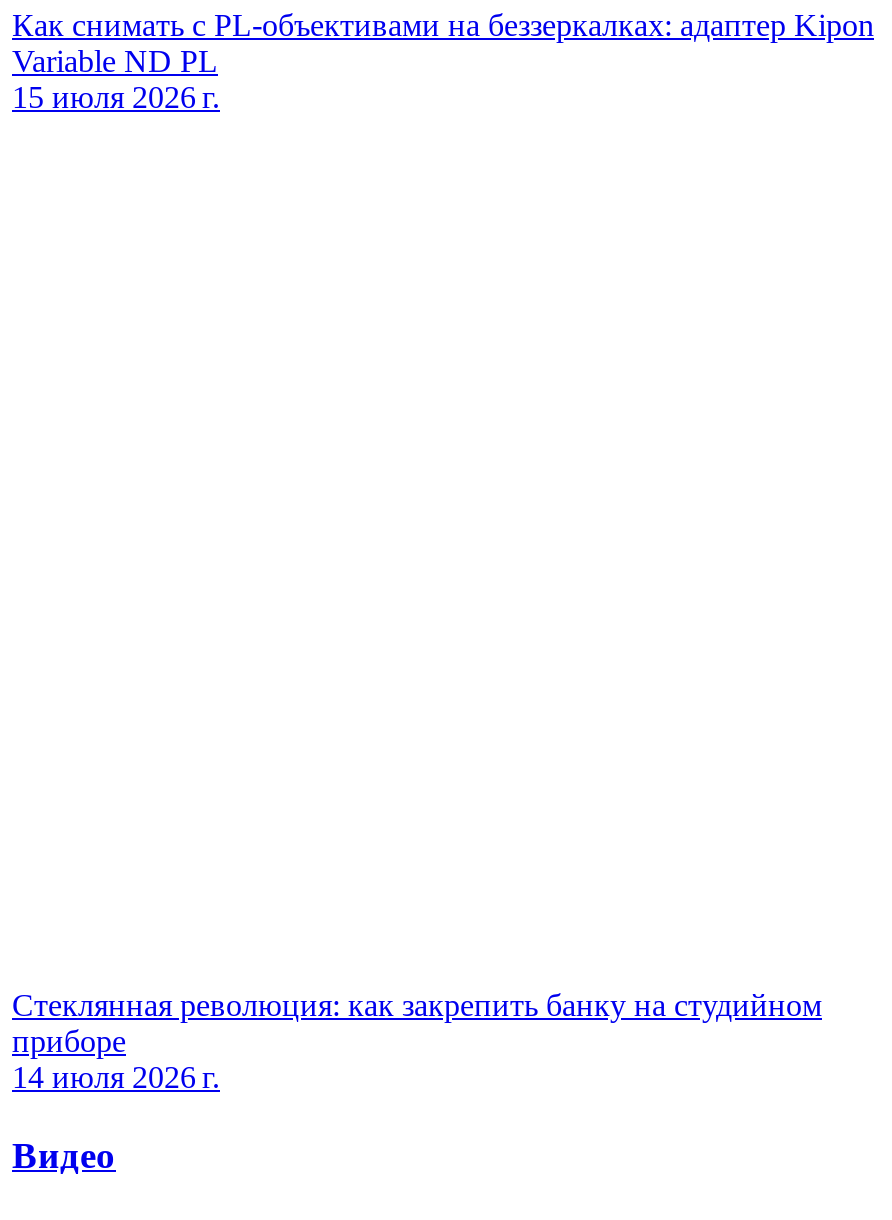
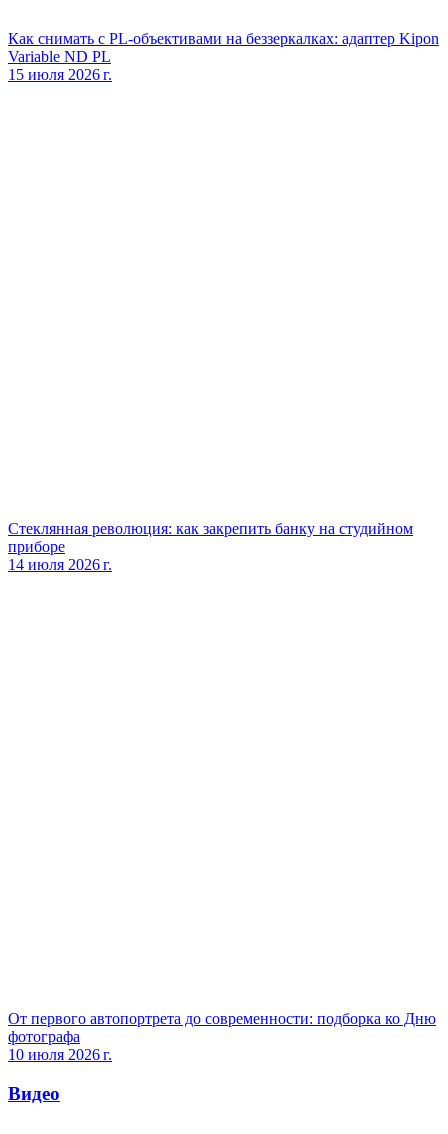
+ От первого автопортрета до современности: подборка ко Дню
+ фотографа
+ 10 июля 2026 г.
